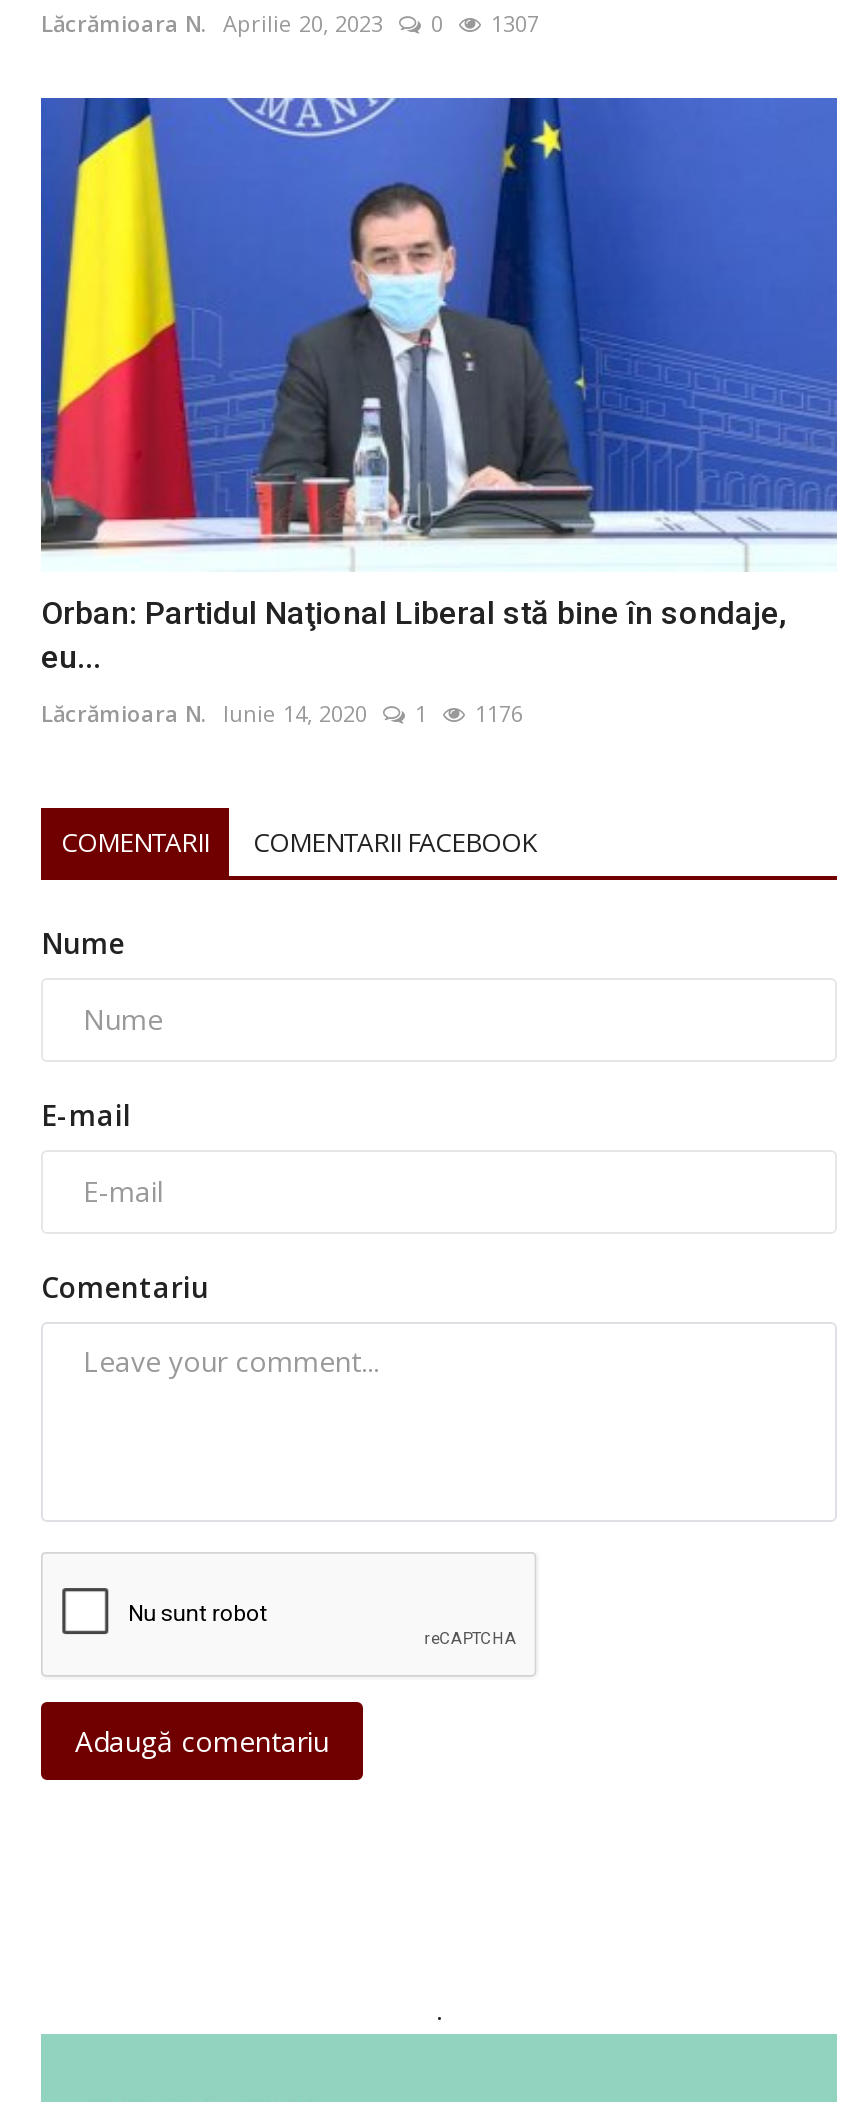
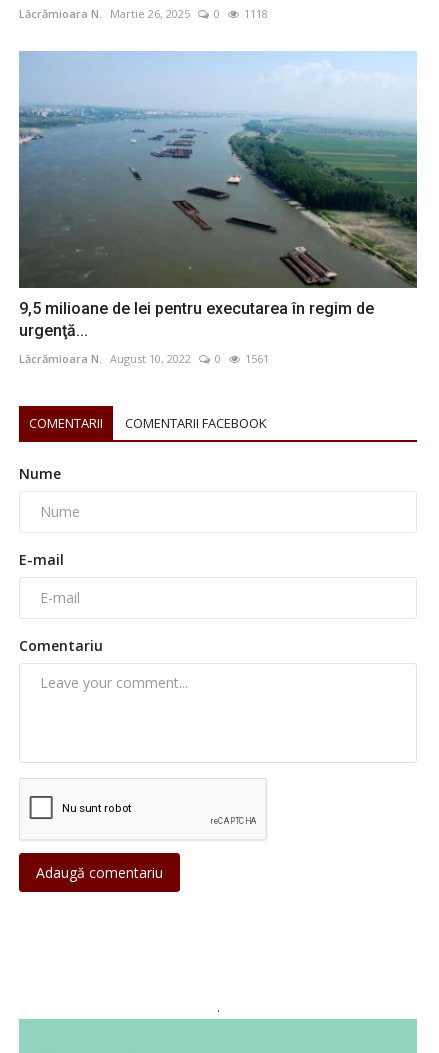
- Lăcrămioara N. Aprilie 20, 2023
+ Lăcrămioara N. Martie 26, 2025

- 1307
+ 1118

- [image]
- Orban: Partidul Naţional Liberal stă bine în sondaje,
- eu...
+ [image]
+ 9,5 milioane de lei pentru executarea în regim de
+ urgenţă...

- Lăcrămioara N. Iunie 14, 2020
- 1
- 1176
+ Lăcrămioara N. August 10, 2022
+ 0
+ 1561
